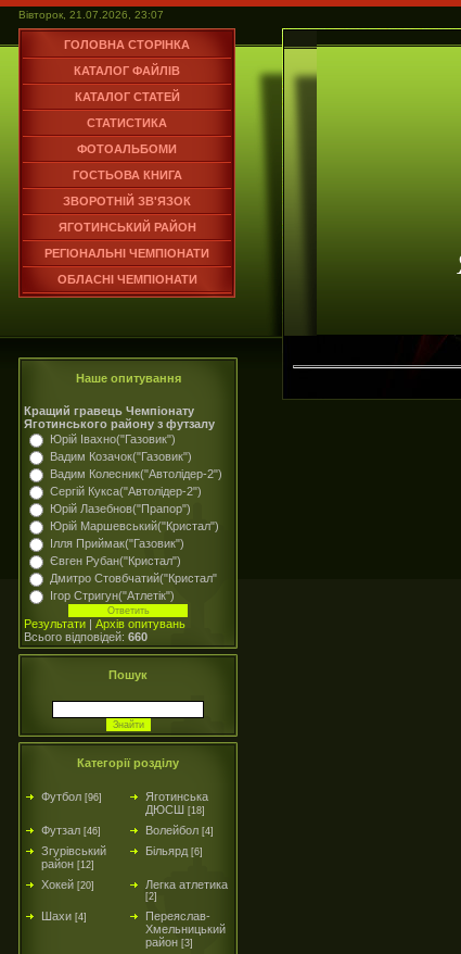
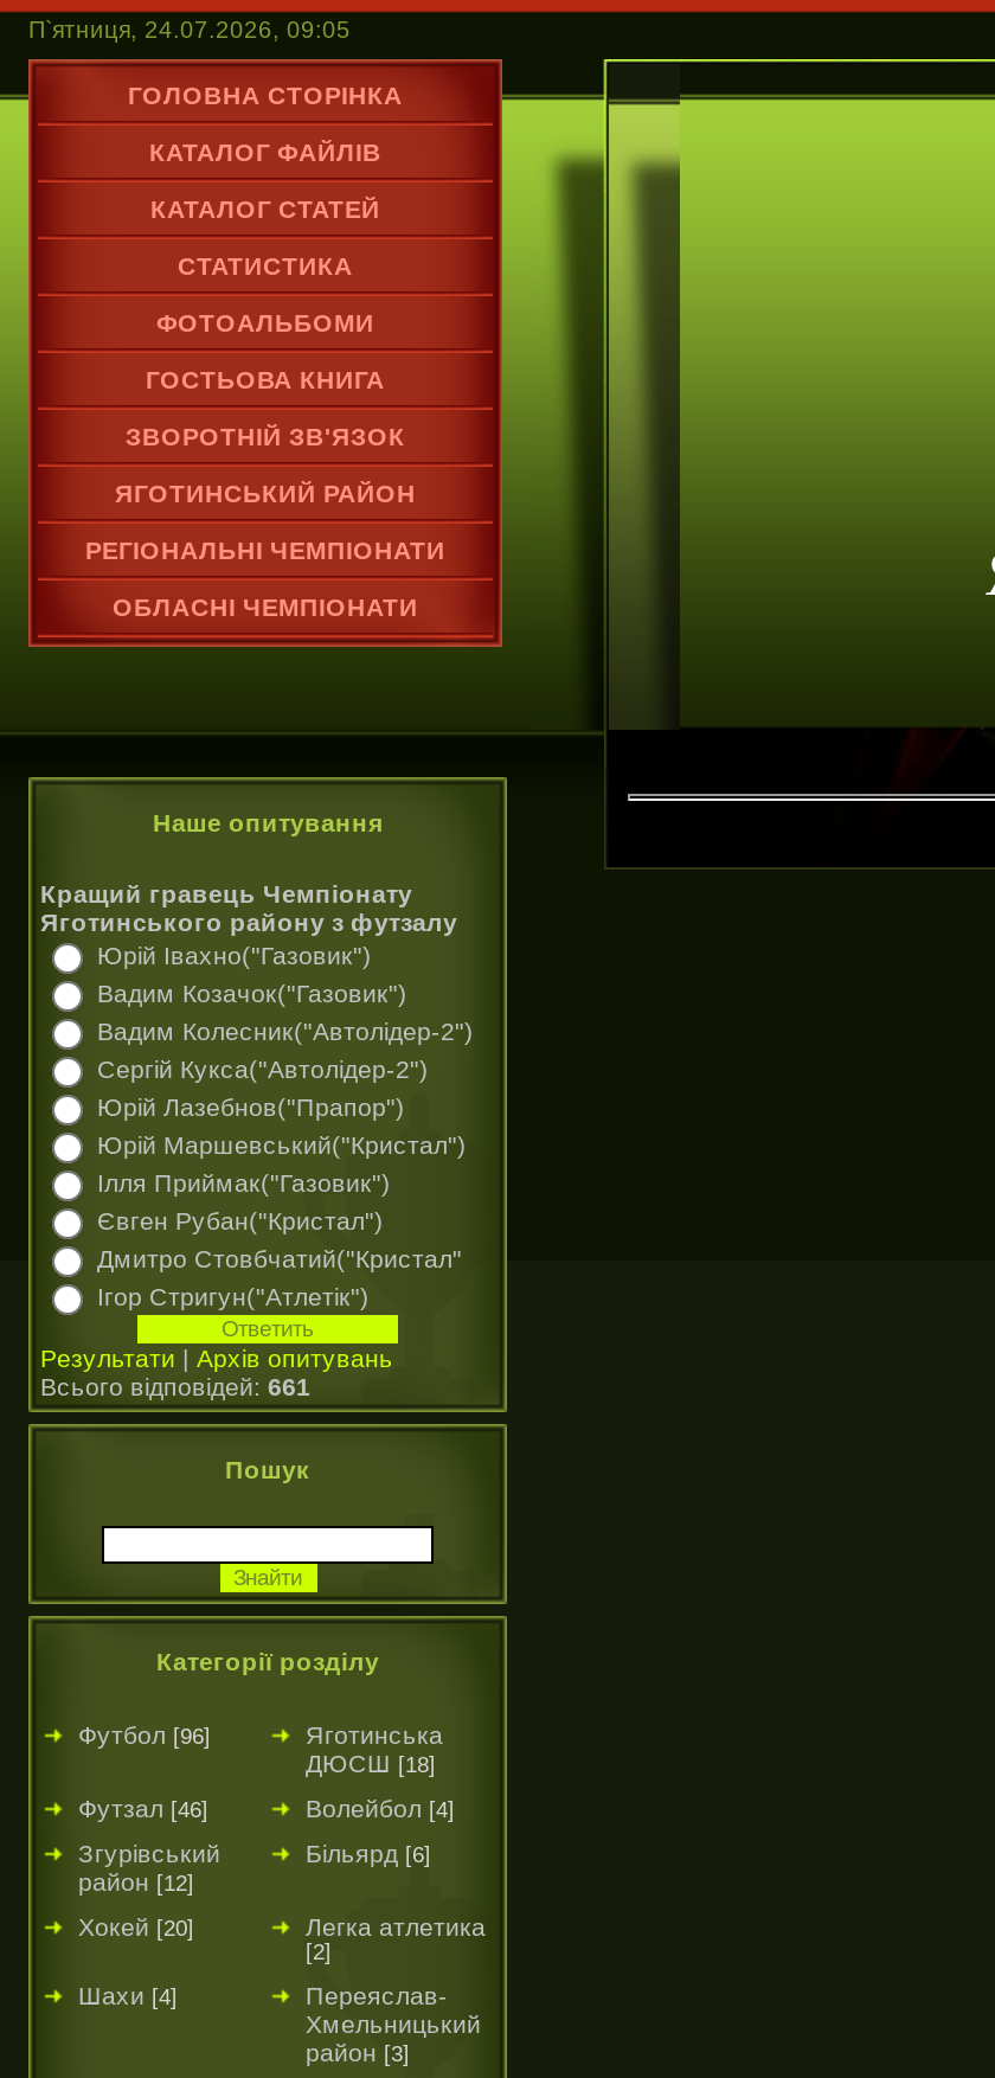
- Вівторок, 21.07.2026, 23:07
+ П`ятниця, 24.07.2026, 09:05

- Всього відповідей: 660
+ Всього відповідей: 661
